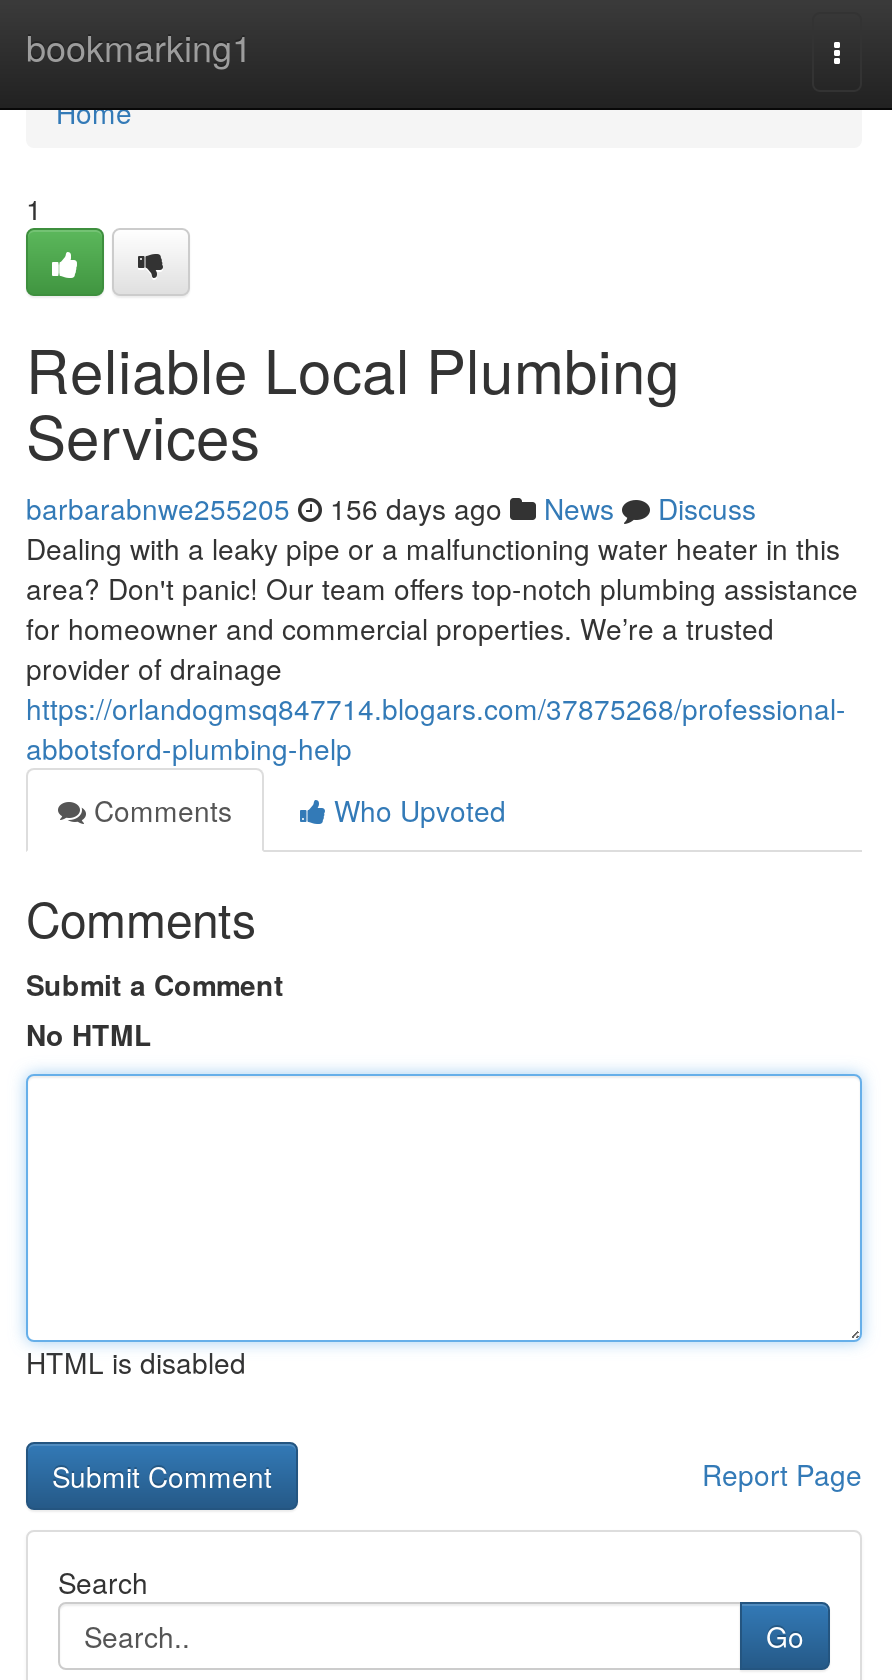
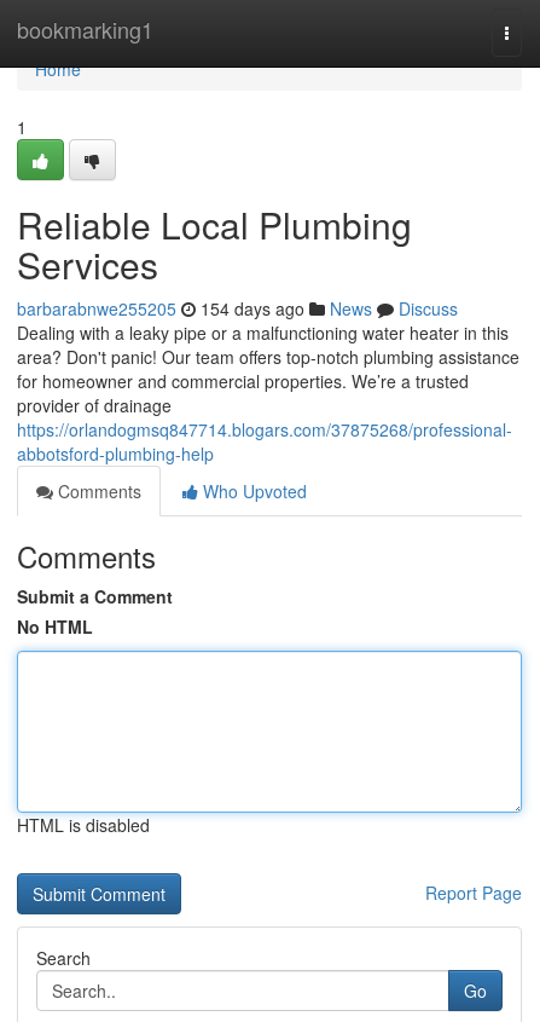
- barbarabnwe255205 156 days ago News Discuss
+ barbarabnwe255205 154 days ago News Discuss
